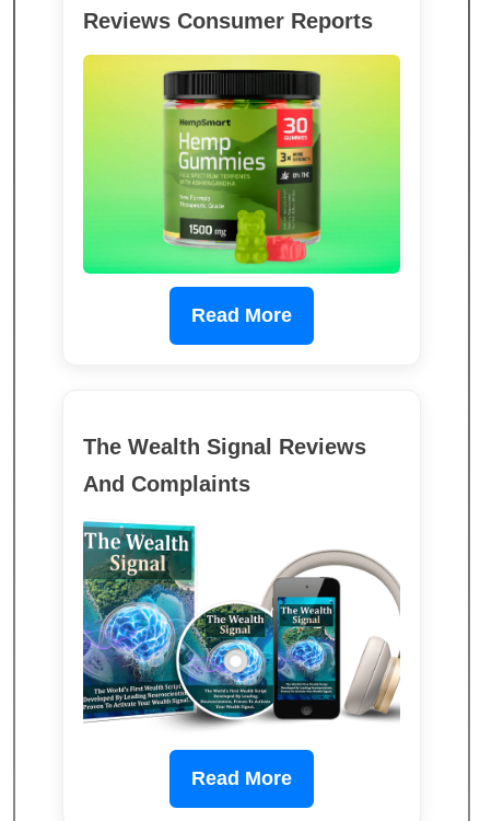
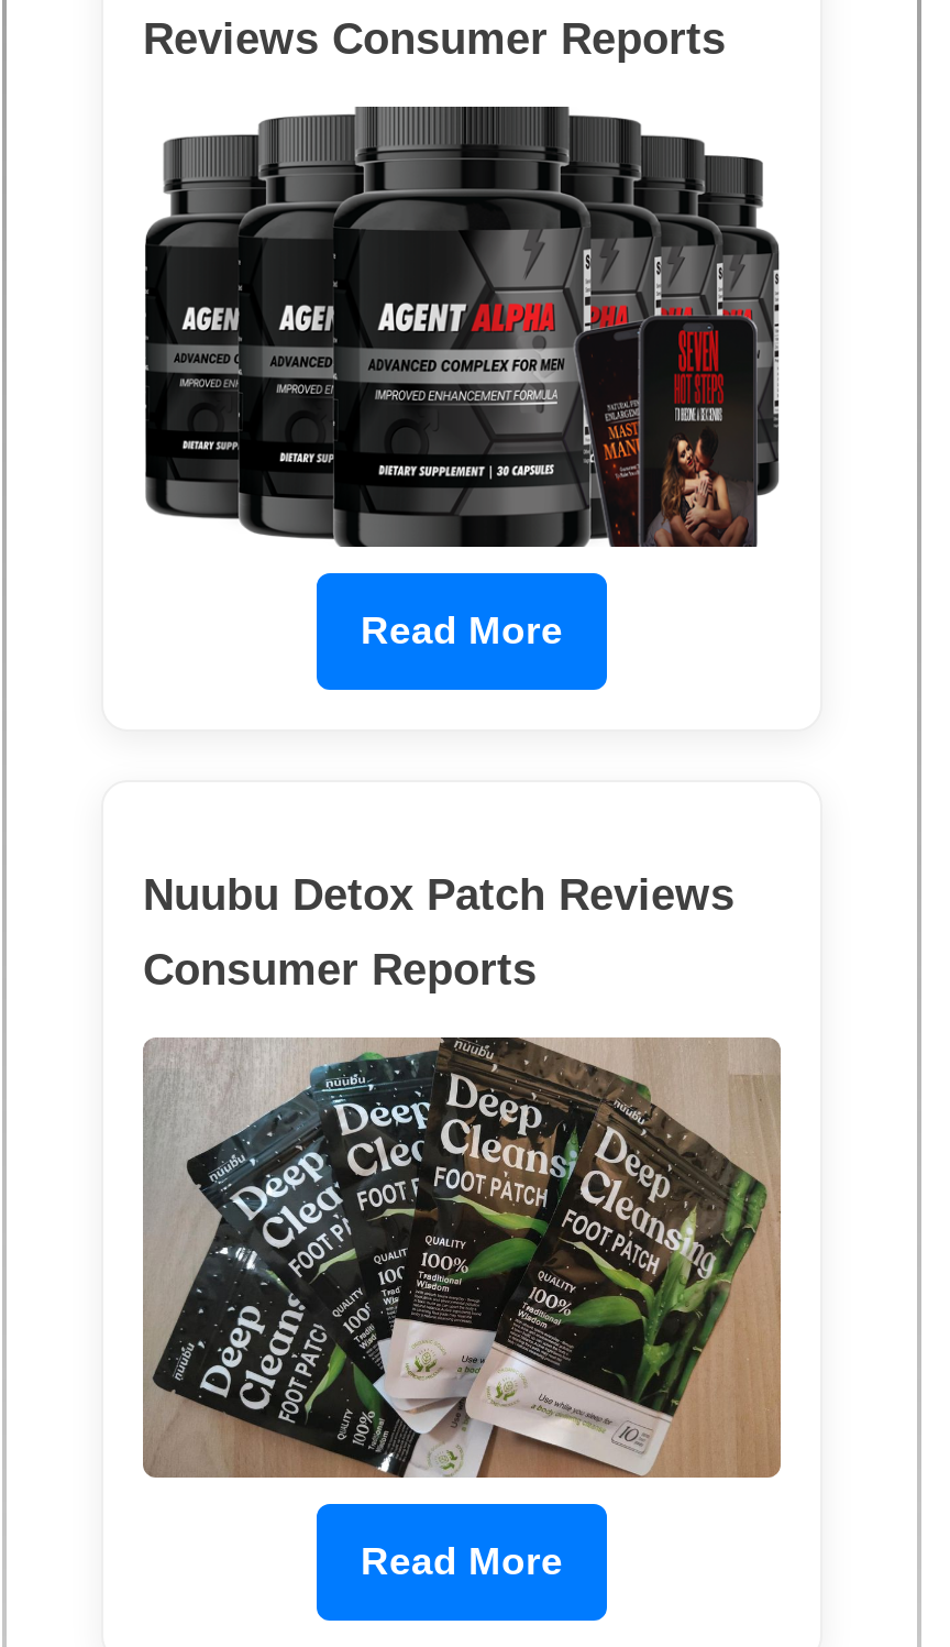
- [image]
+ [image]

- The Wealth Signal Reviews
+ Nuubu Detox Patch Reviews

- And Complaints
+ Consumer Reports

- [image]
+ [image]
